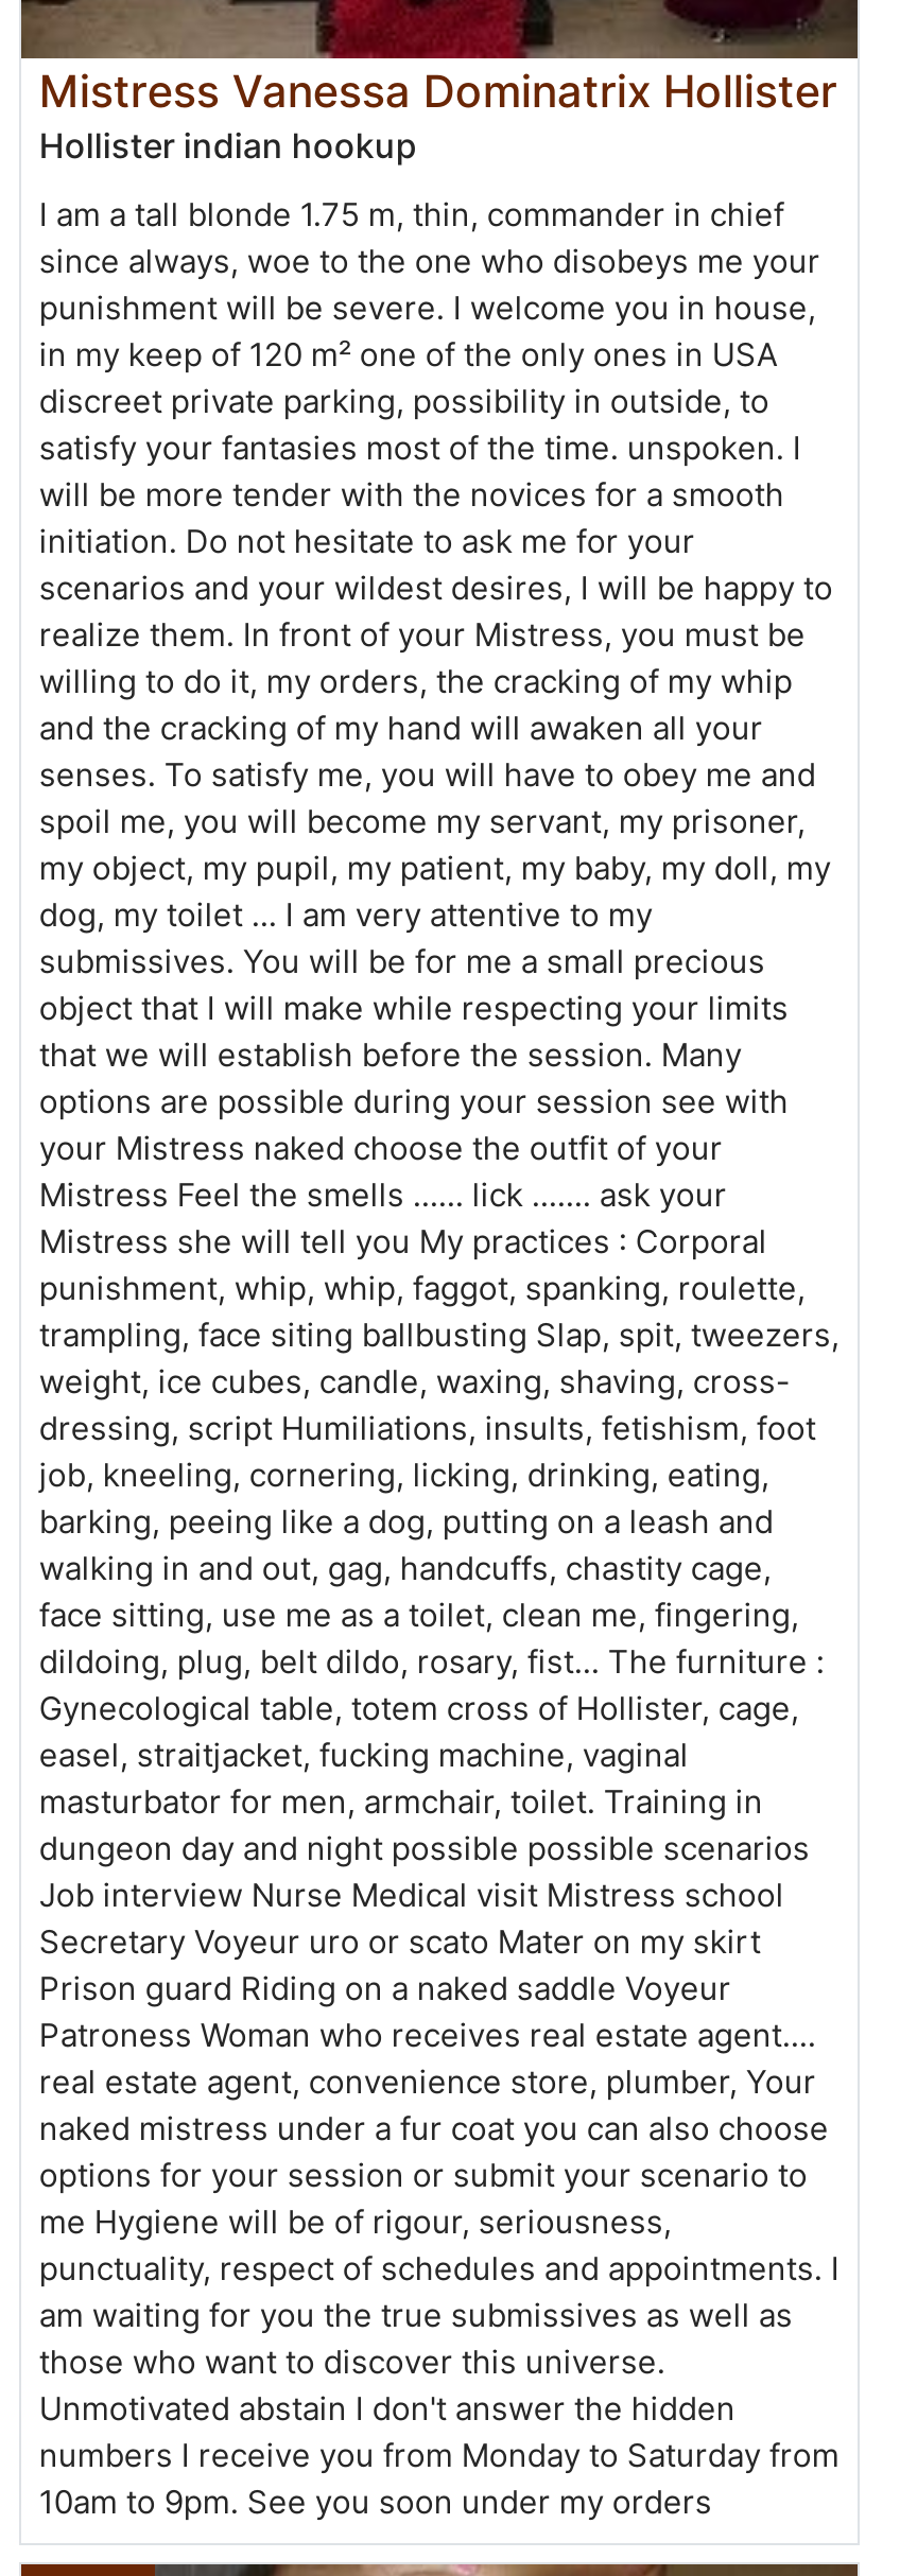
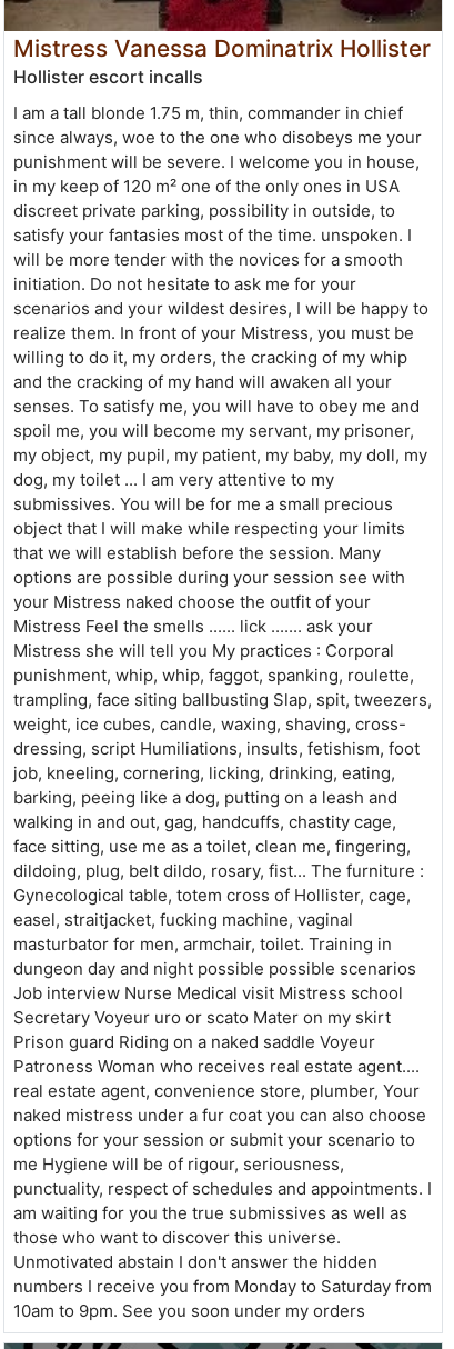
- Hollister indian hookup
+ Hollister escort incalls
